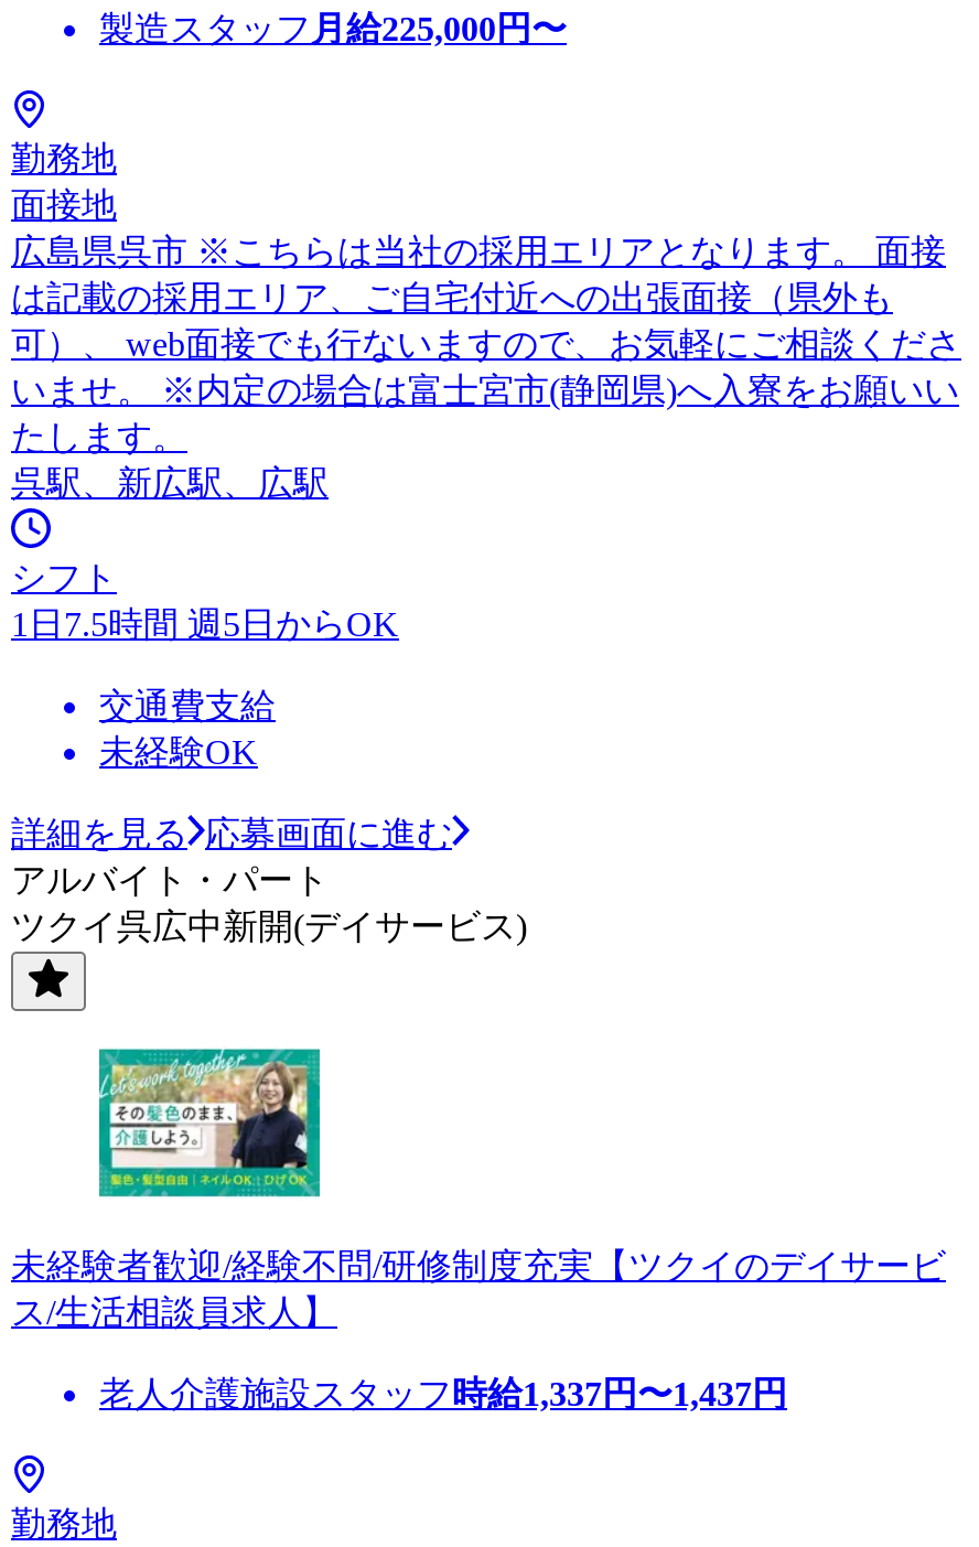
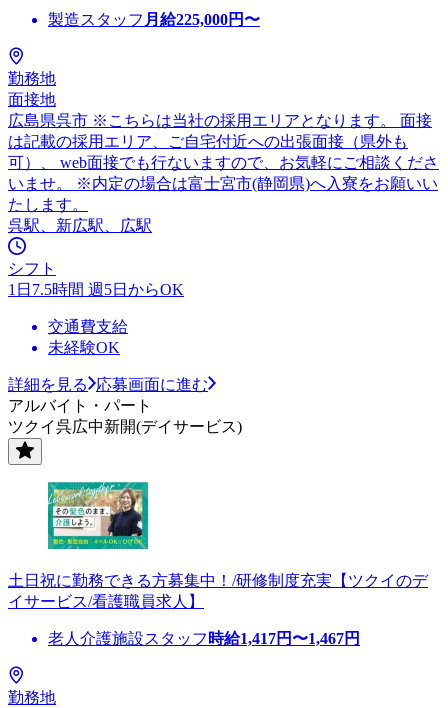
- 未経験者歓迎/経験不問/研修制度充実【ツクイのデイサービ
- ス/生活相談員求人】
+ 土日祝に勤務できる方募集中！/研修制度充実【ツクイのデ
+ イサービス/看護職員求人】

- 老人介護施設スタッフ時給1,337円〜1,437円
+ 老人介護施設スタッフ時給1,417円〜1,467円
